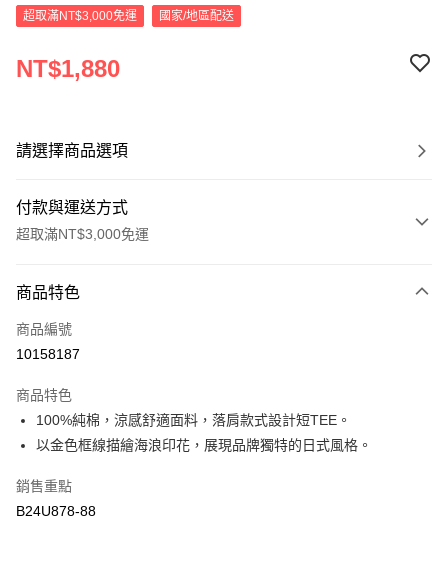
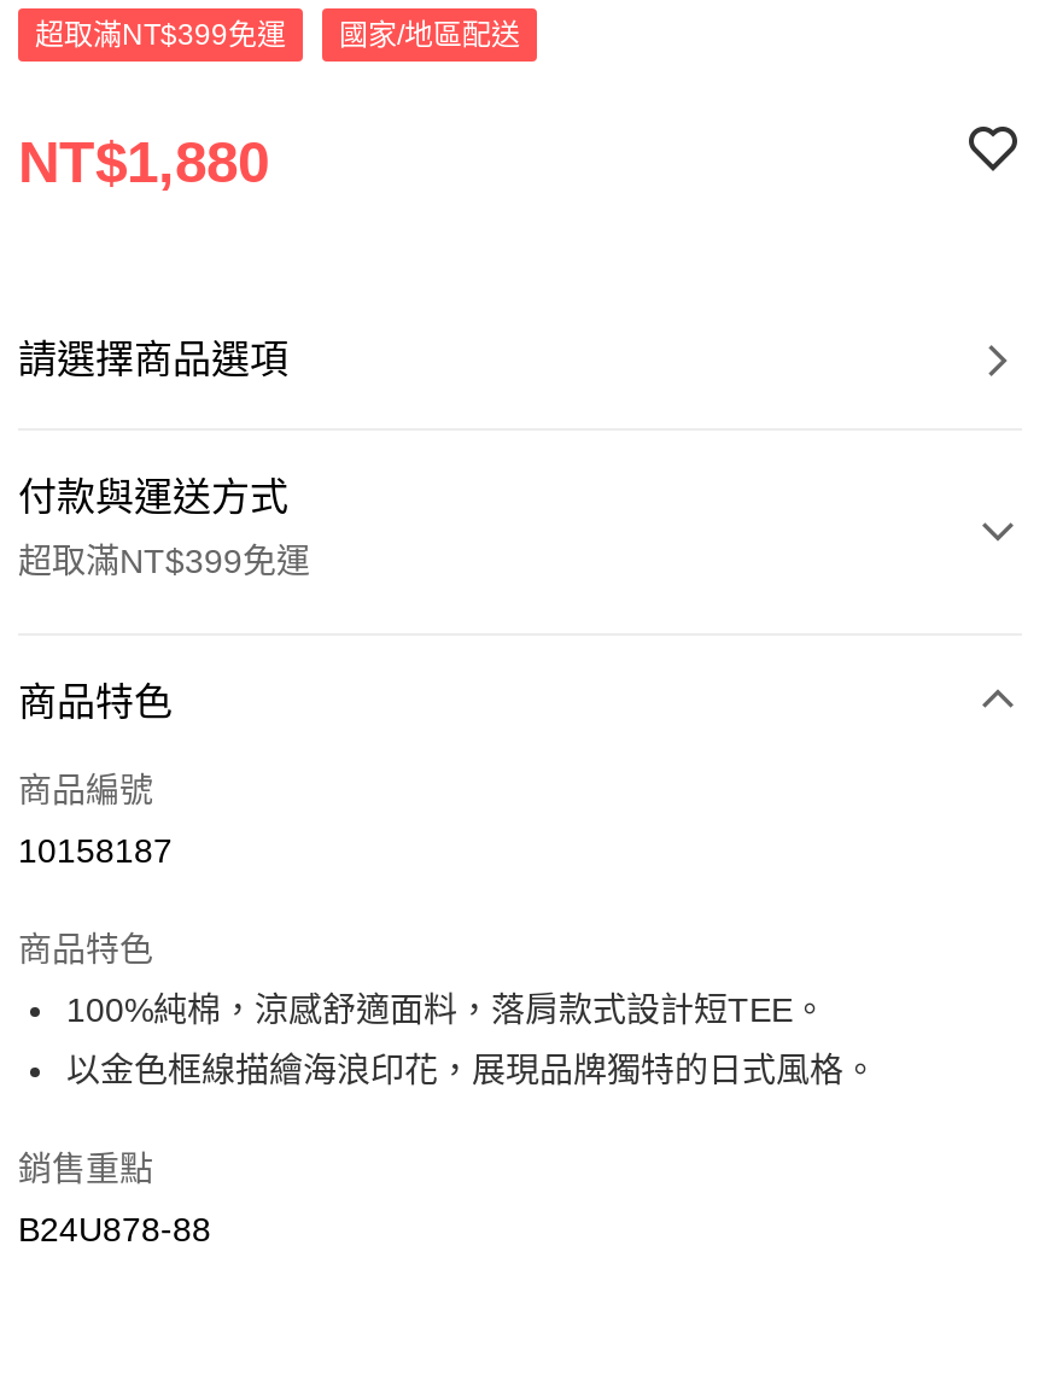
- 超取滿NT$3,000免運
+ 超取滿NT$399免運

- 超取滿NT$3,000免運
+ 超取滿NT$399免運
